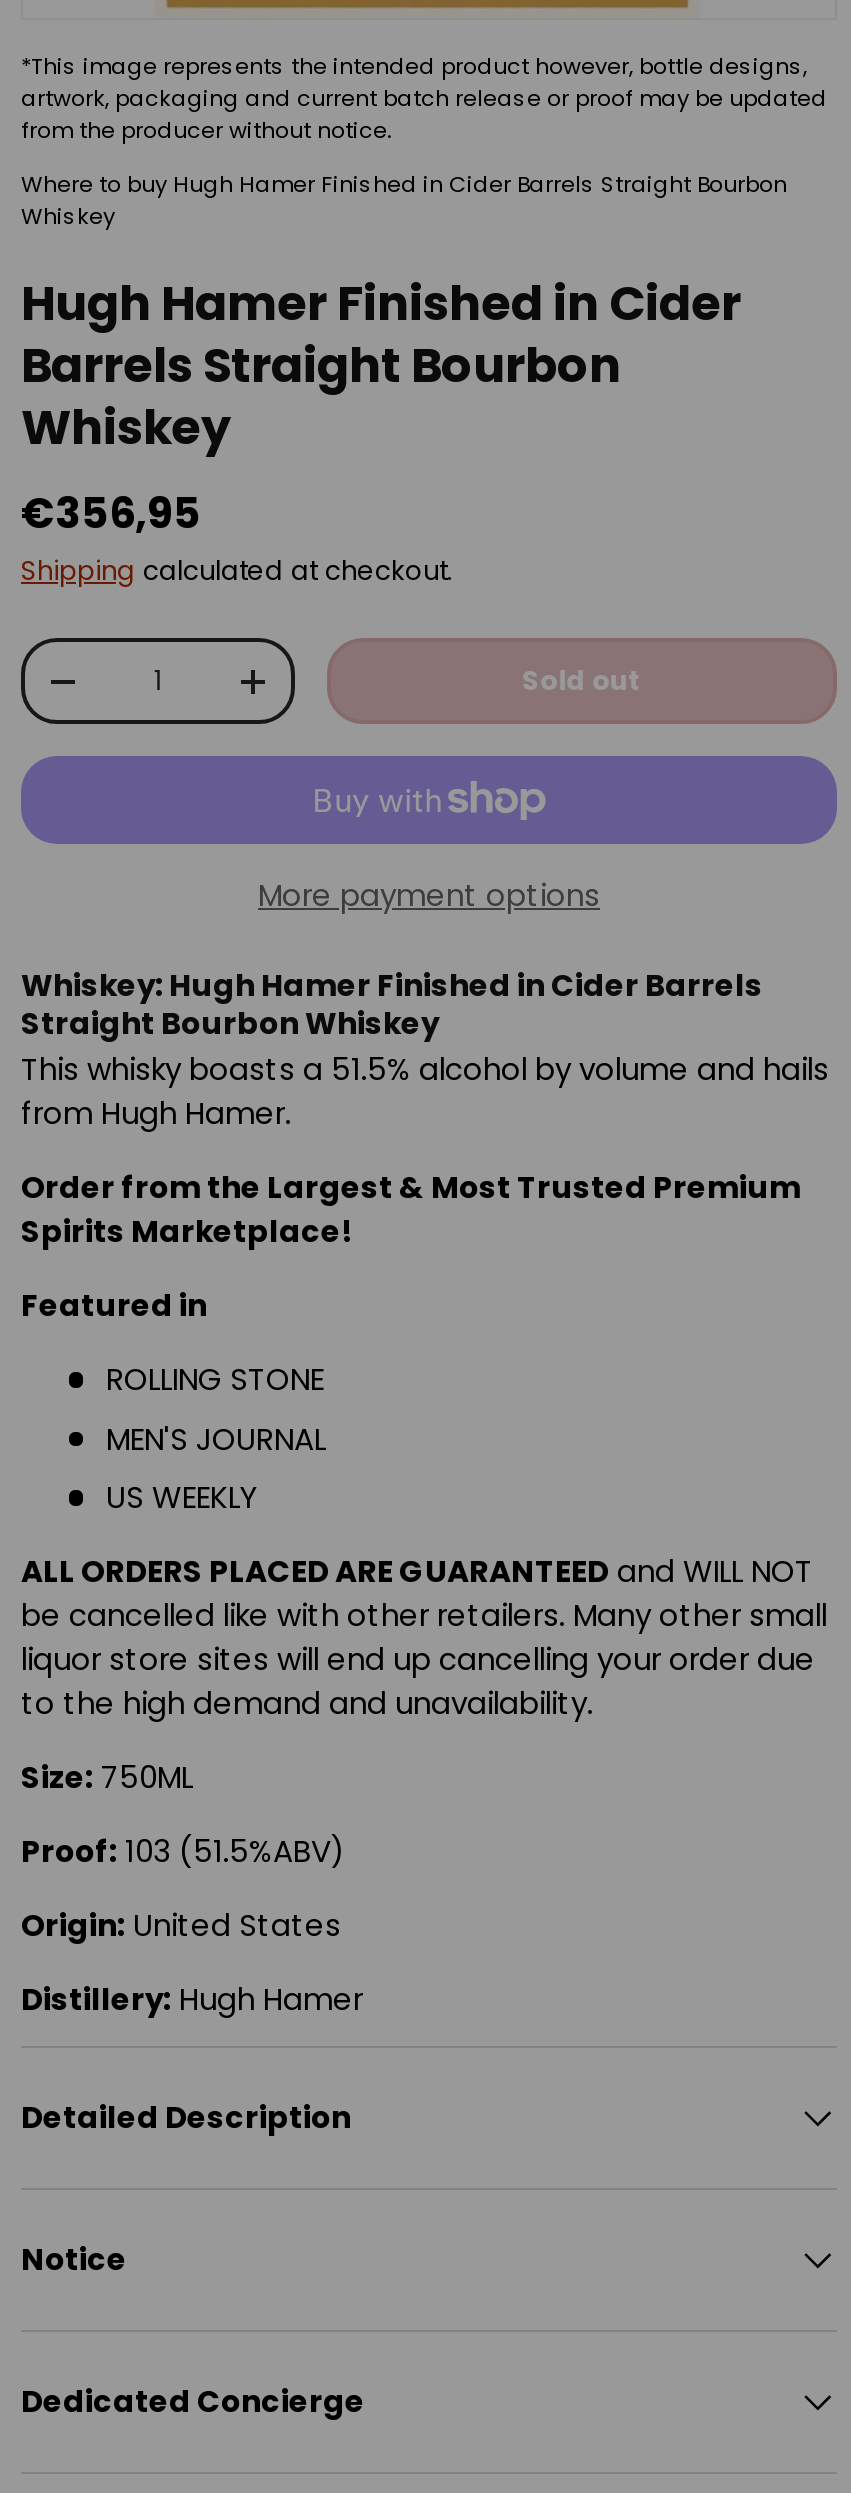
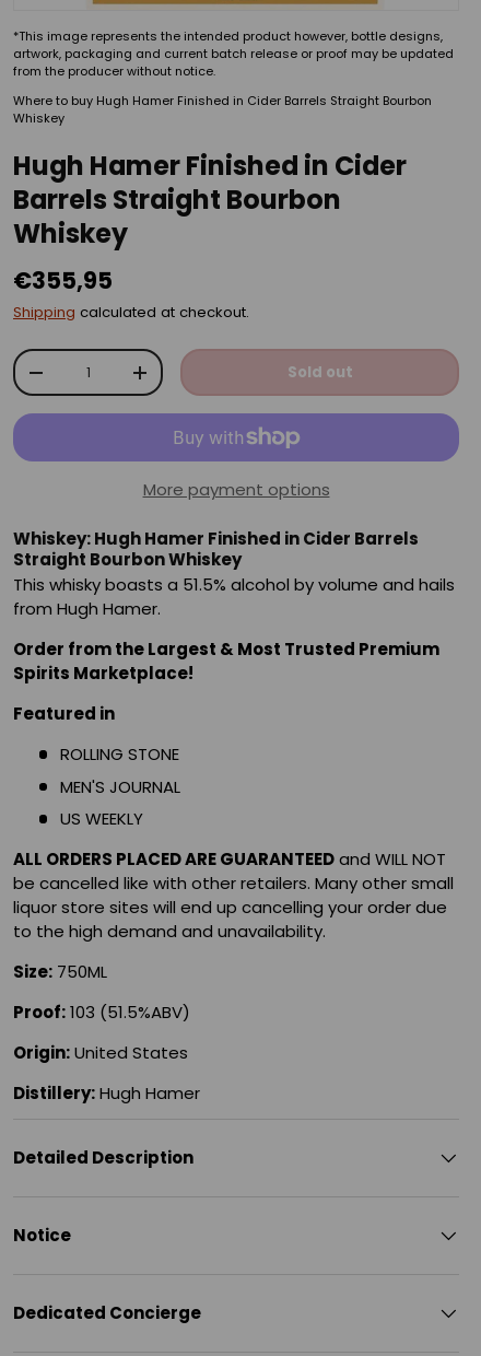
- €356,95
+ €355,95
